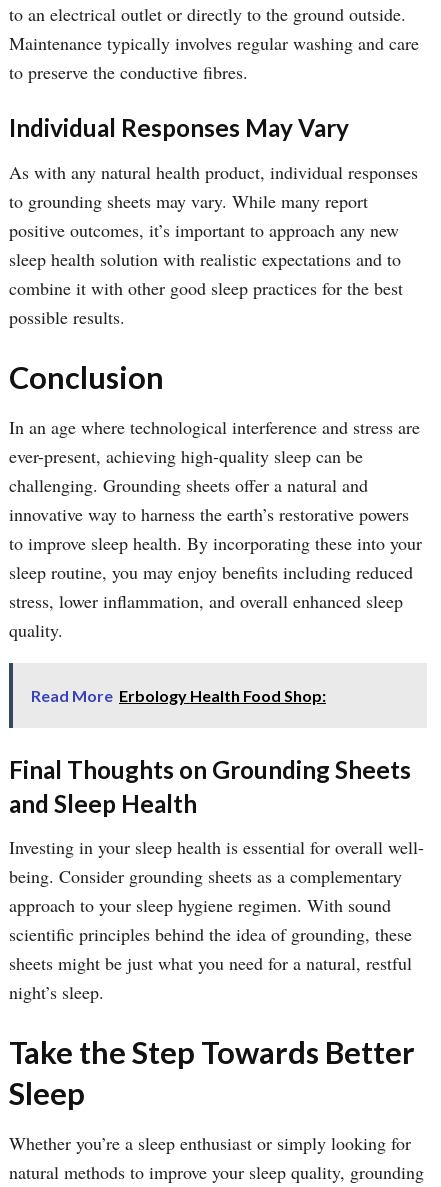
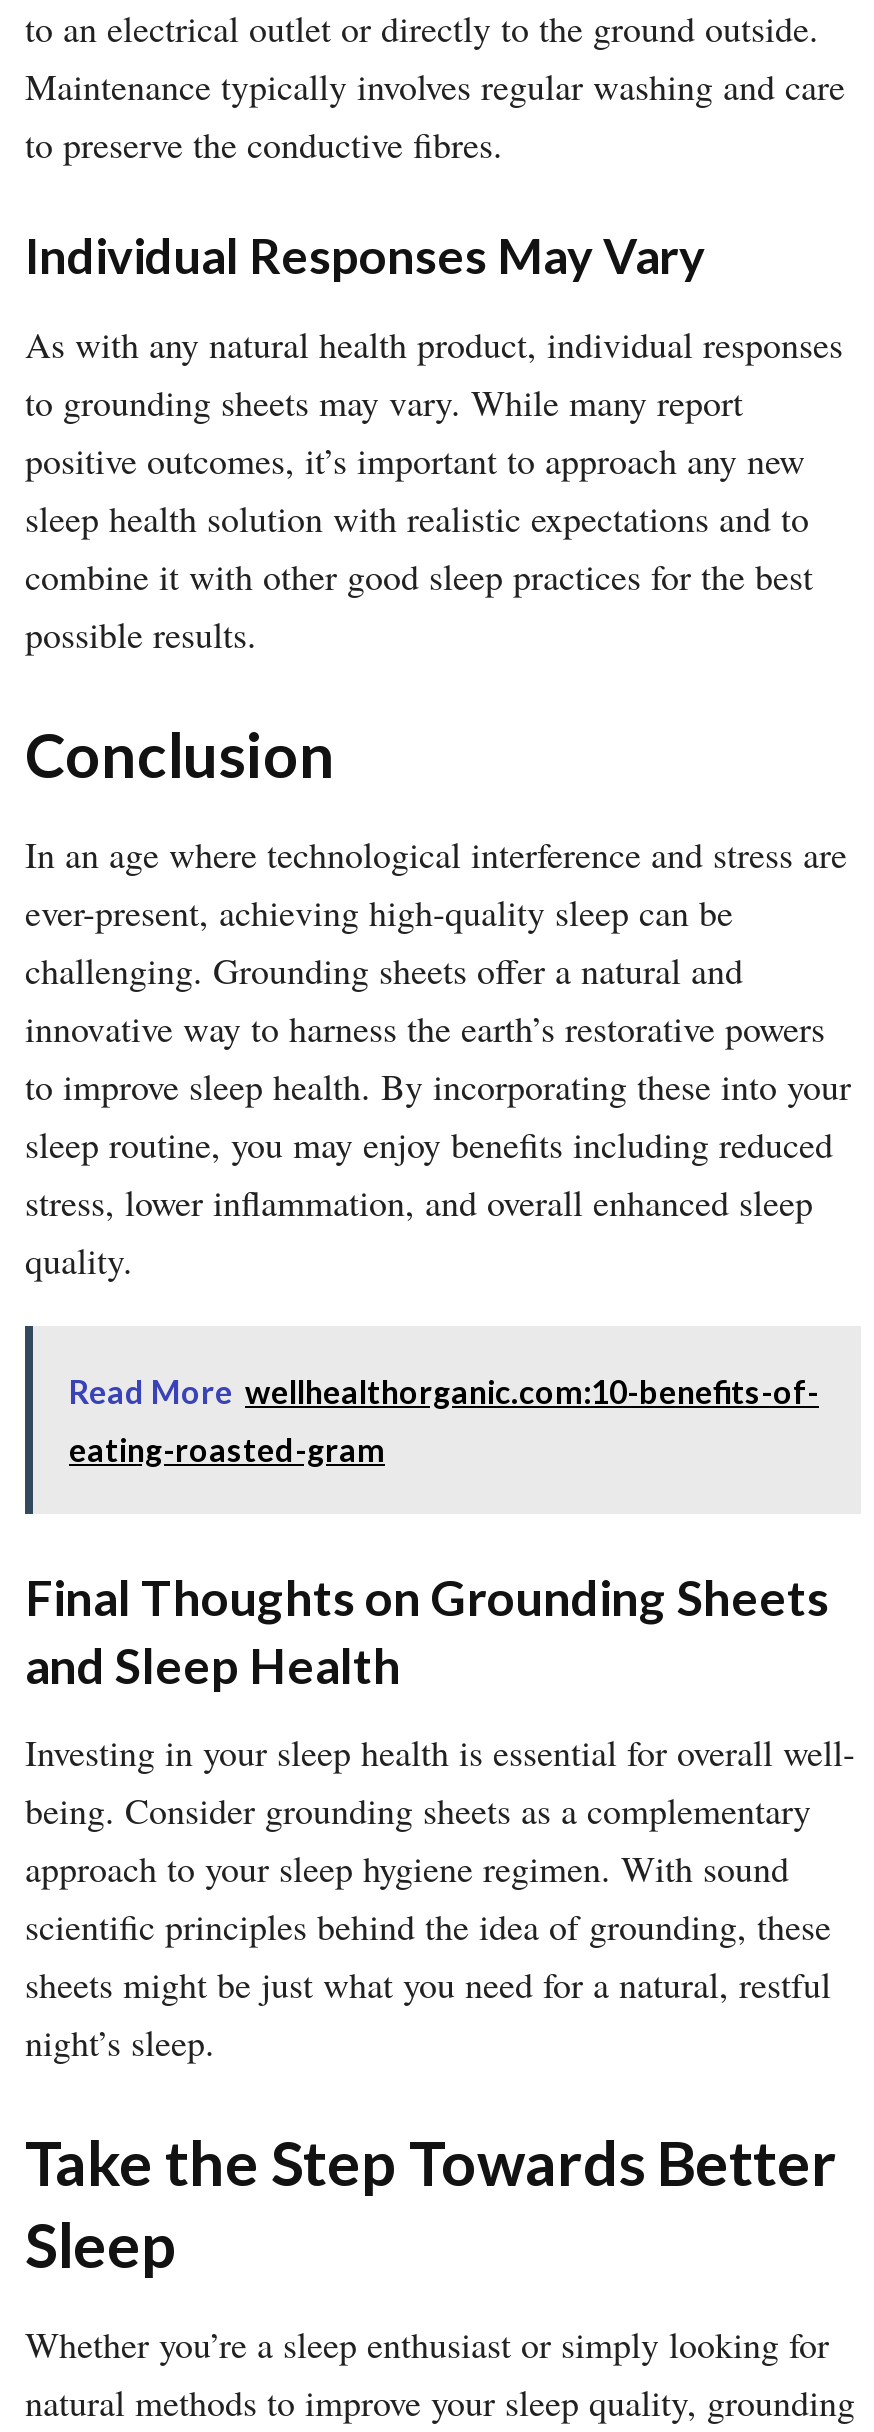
- Read More Erbology Health Food Shop:
+ Read More wellhealthorganic.com:10-benefits-of-
+ eating-roasted-gram
